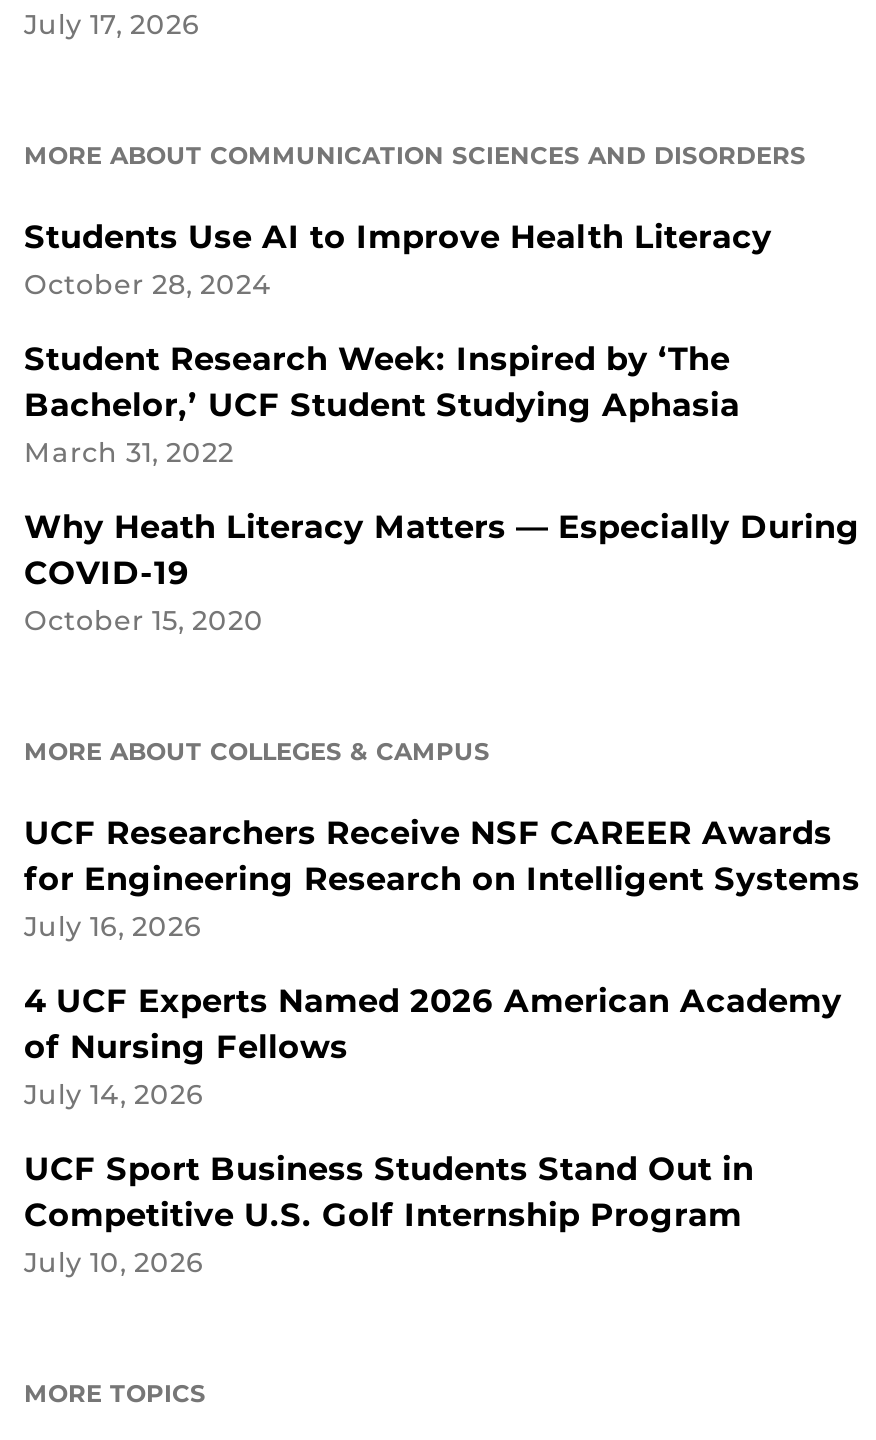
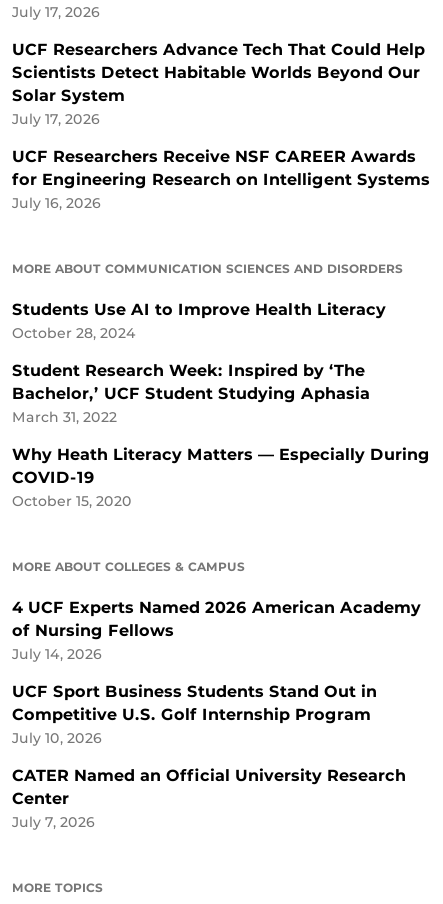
+ UCF Researchers Advance Tech That Could Help
+ Scientists Detect Habitable Worlds Beyond Our
+ Solar System
+ July 17, 2026

moved up: UCF Researchers Receive NSF CAREER Awards | for Engineering Research on Intelligent Systems | July 16, 2026

+ CATER Named an Official University Research
+ Center
+ July 7, 2026
